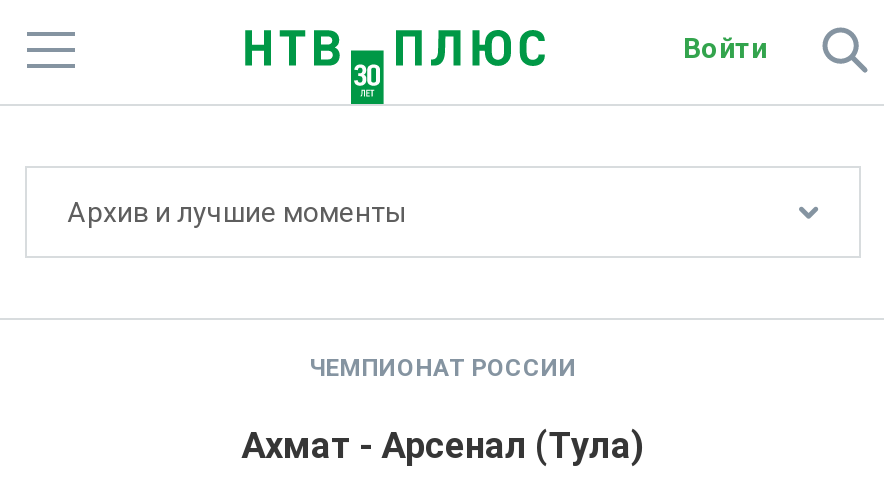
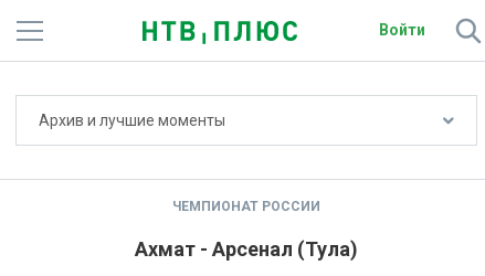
- [image]
+ [image]
